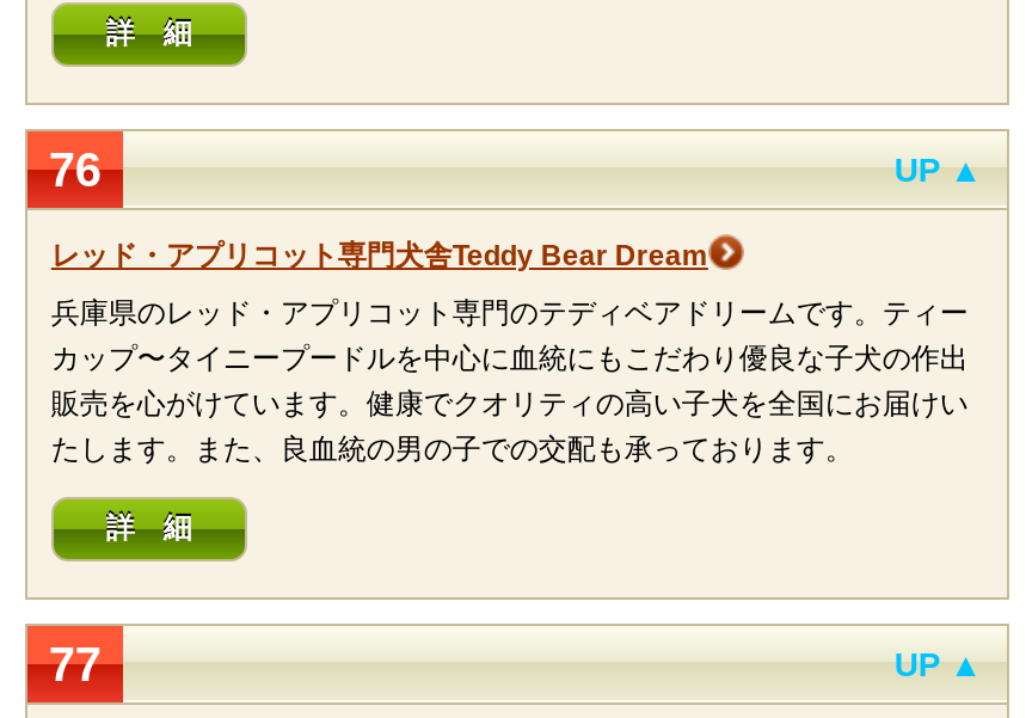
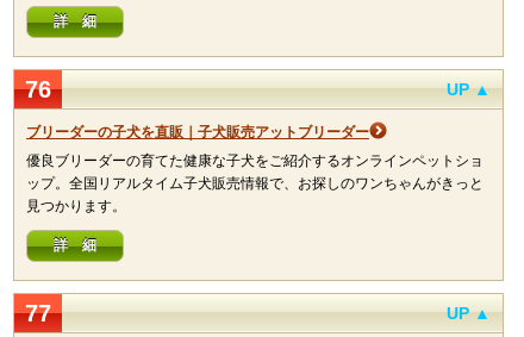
- レッド・アプリコット専門犬舎Teddy Bear Dream
+ ブリーダーの子犬を直販｜子犬販売アットブリーダー

- 兵庫県のレッド・アプリコット専門のテディベアドリームです。ティー
- カップ〜タイニープードルを中心に血統にもこだわり優良な子犬の作出
- 販売を心がけています。健康でクオリティの高い子犬を全国にお届けい
- たします。また、良血統の男の子での交配も承っております。
+ 優良ブリーダーの育てた健康な子犬をご紹介するオンラインペットショ
+ ップ。全国リアルタイム子犬販売情報で、お探しのワンちゃんがきっと
+ 見つかります。
